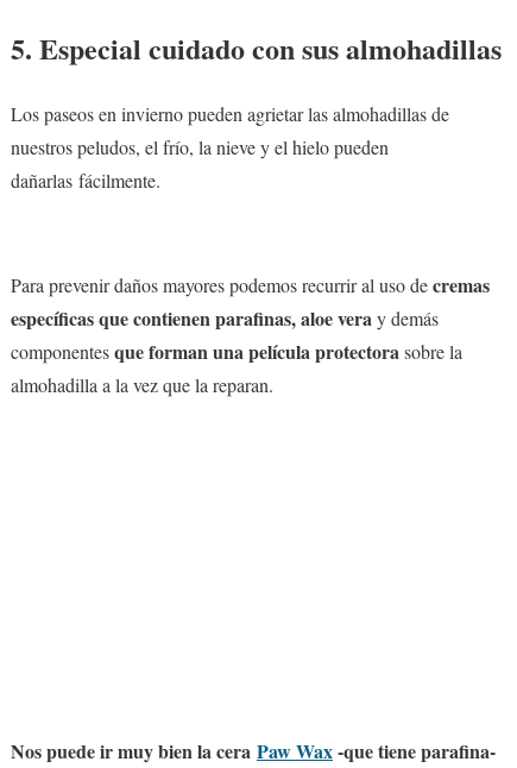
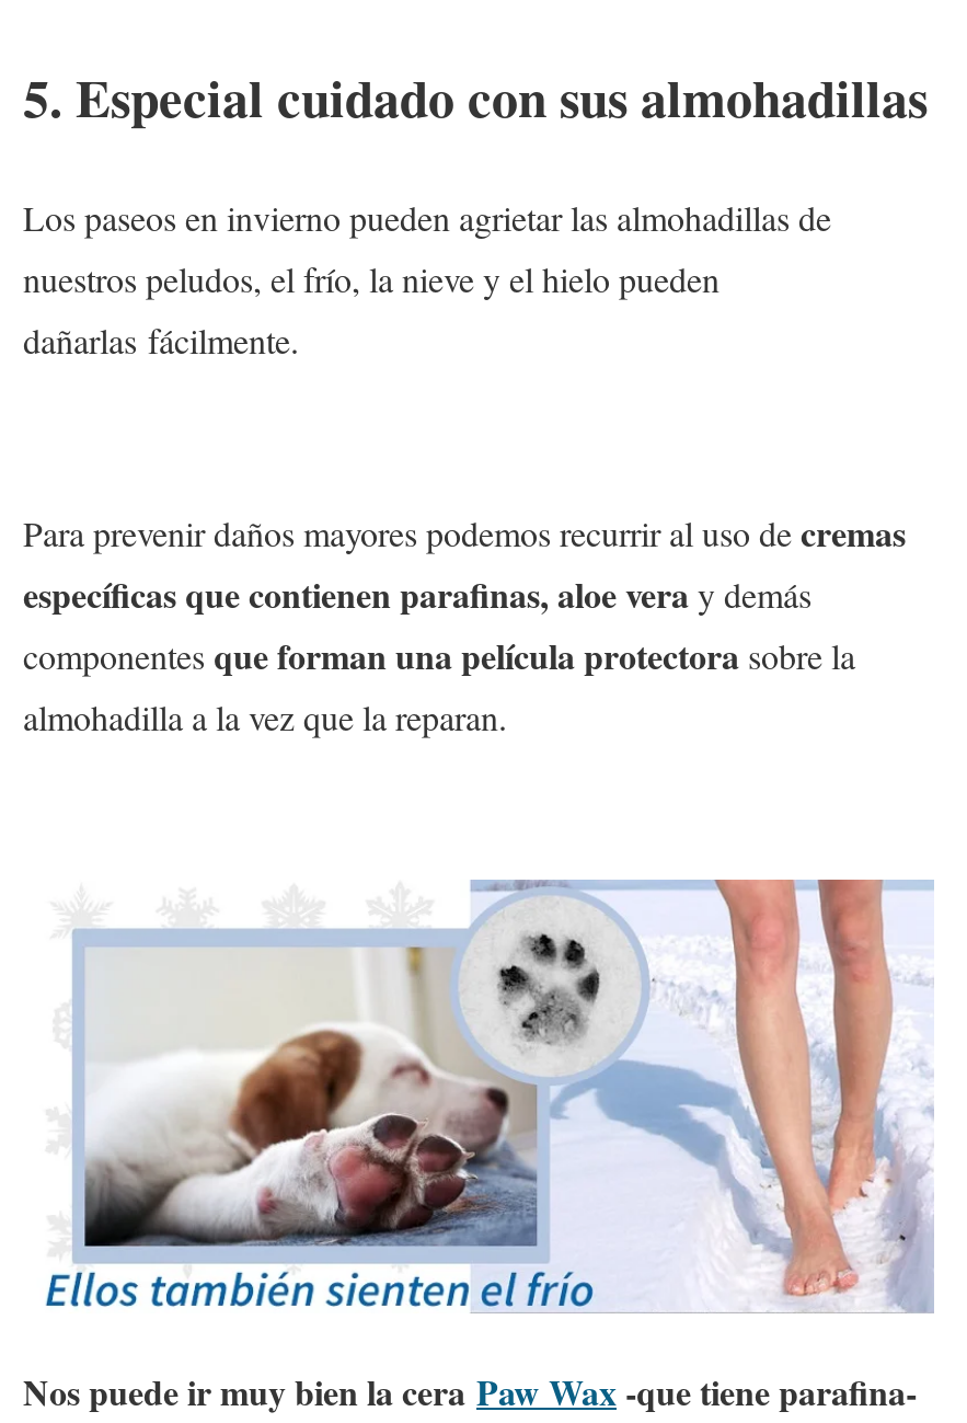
+ [image]
